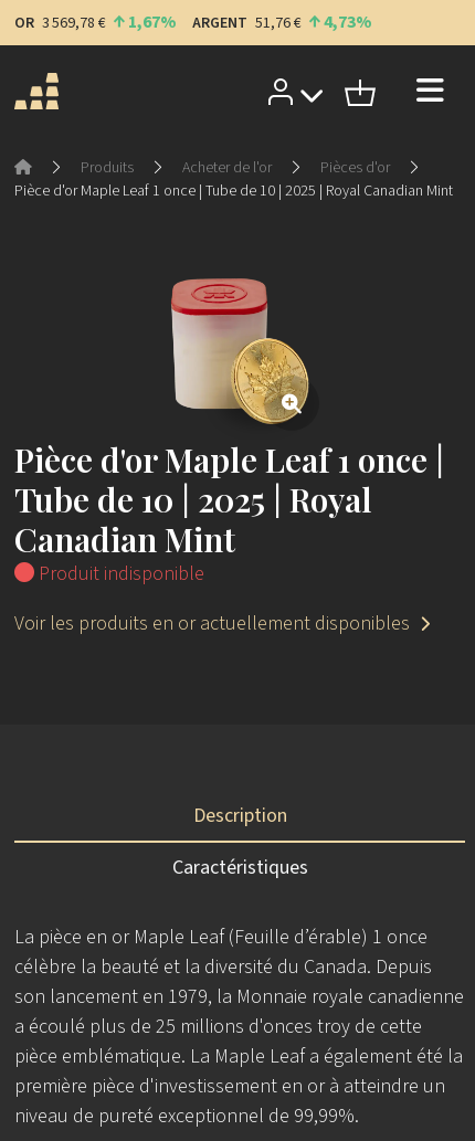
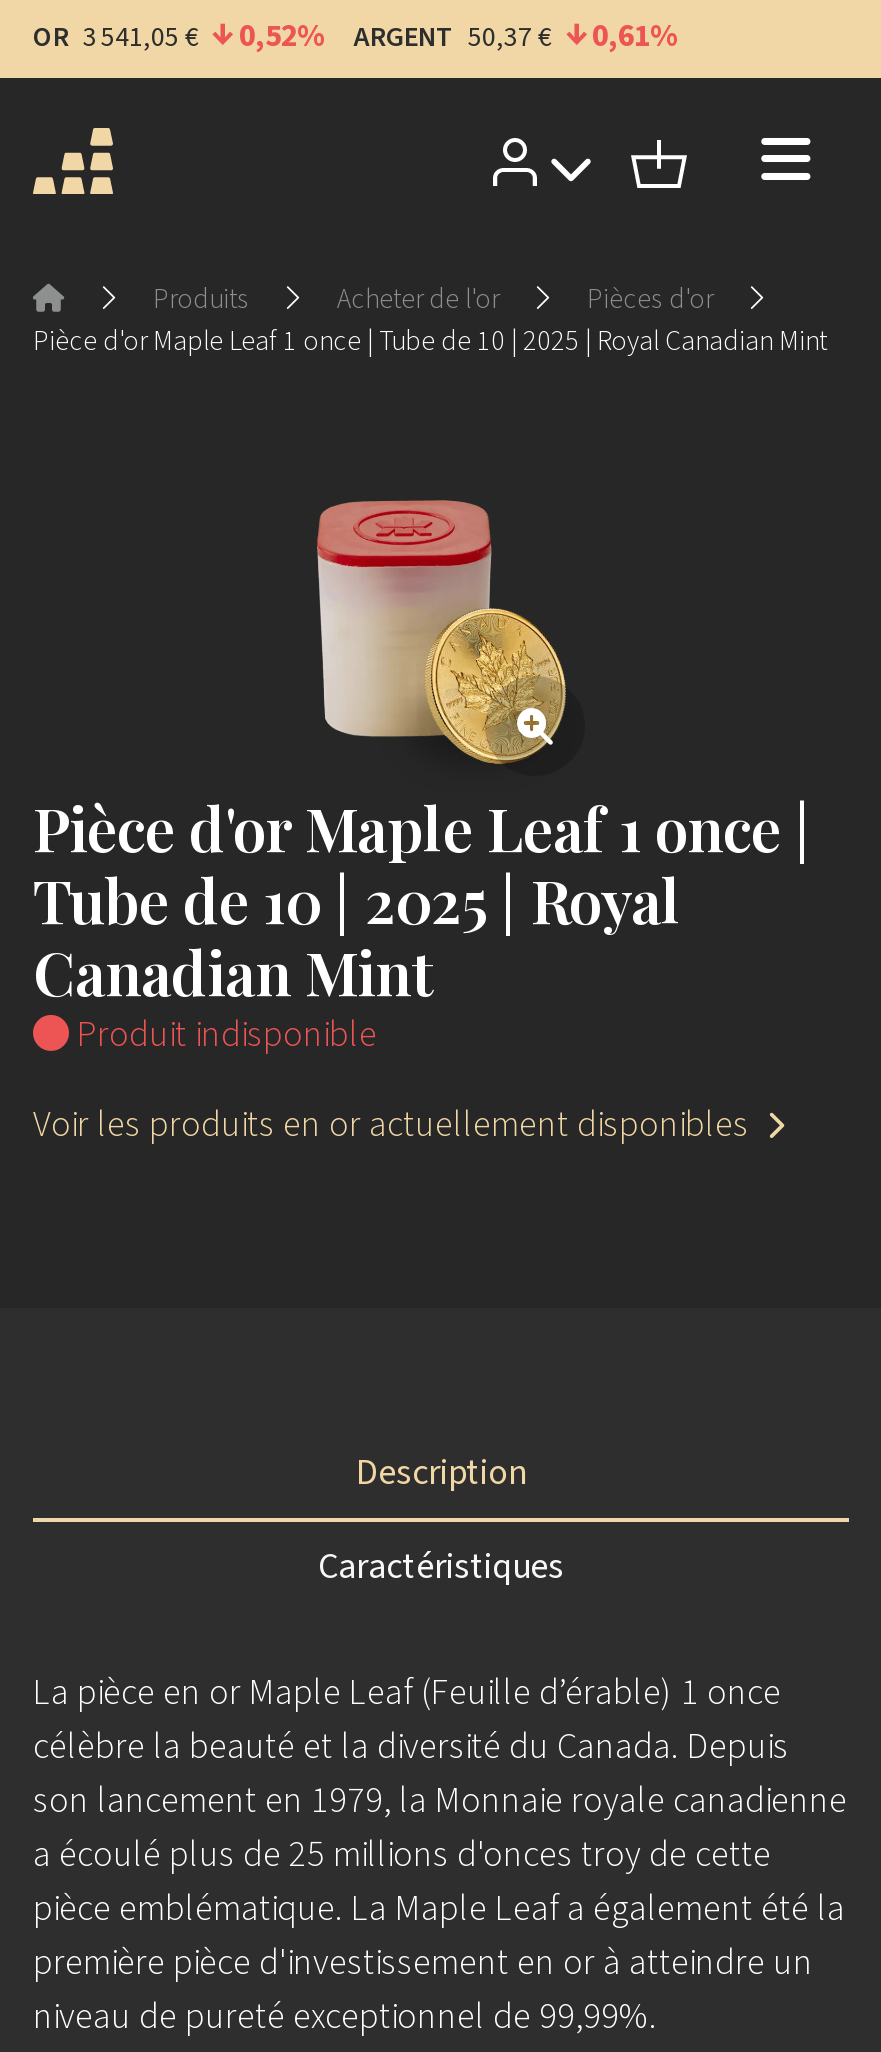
- OR 3 569,78 €
+ OR 3 541,05 €

- 1,67
+ 0,52

- ARGENT 51,76 €
+ ARGENT 50,37 €

- 4,73
+ 0,61
